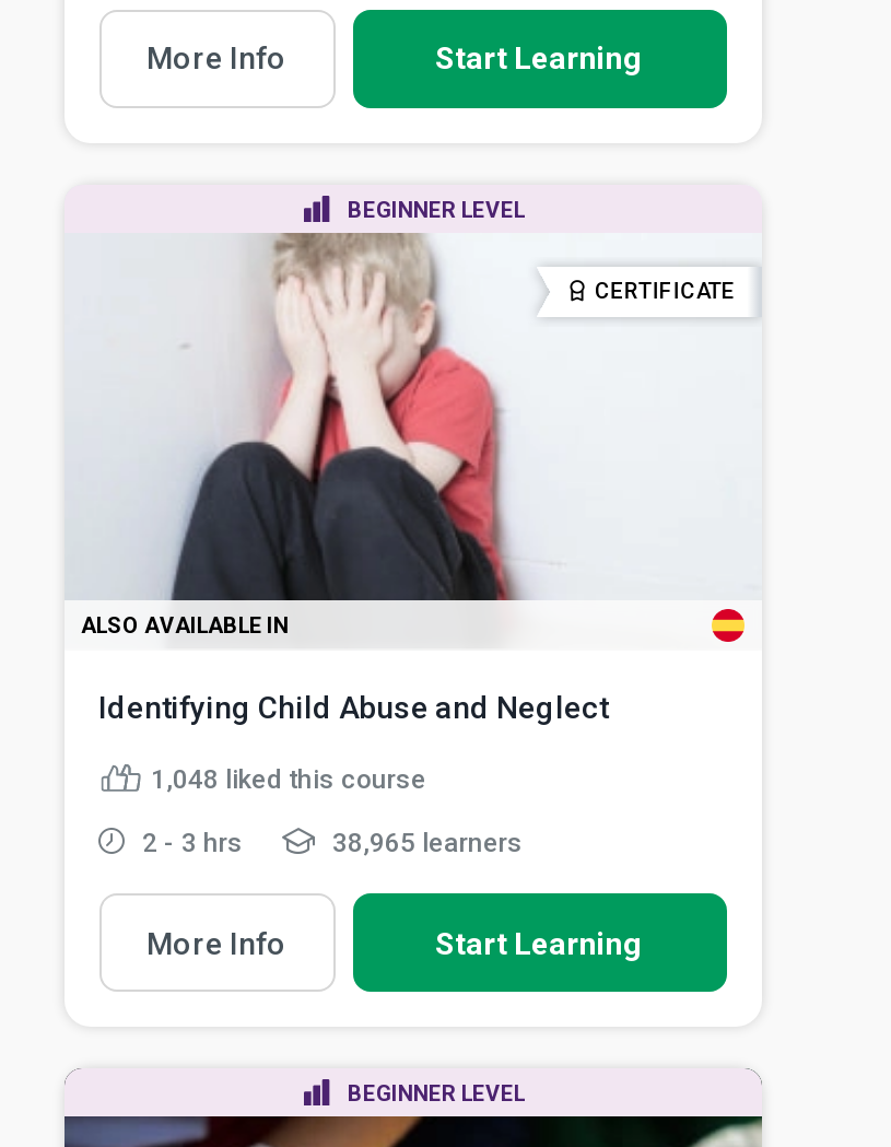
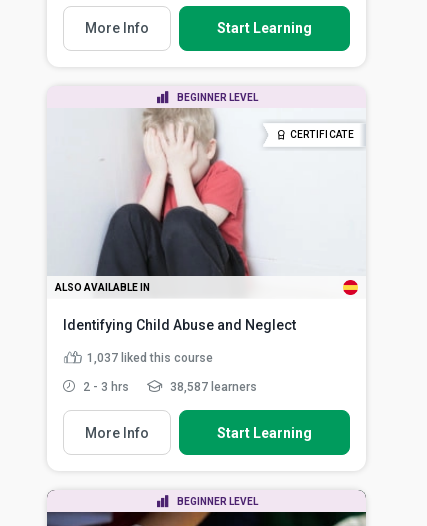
- 1,048 liked this course
+ 1,037 liked this course

- 38,965 learners
+ 38,587 learners
